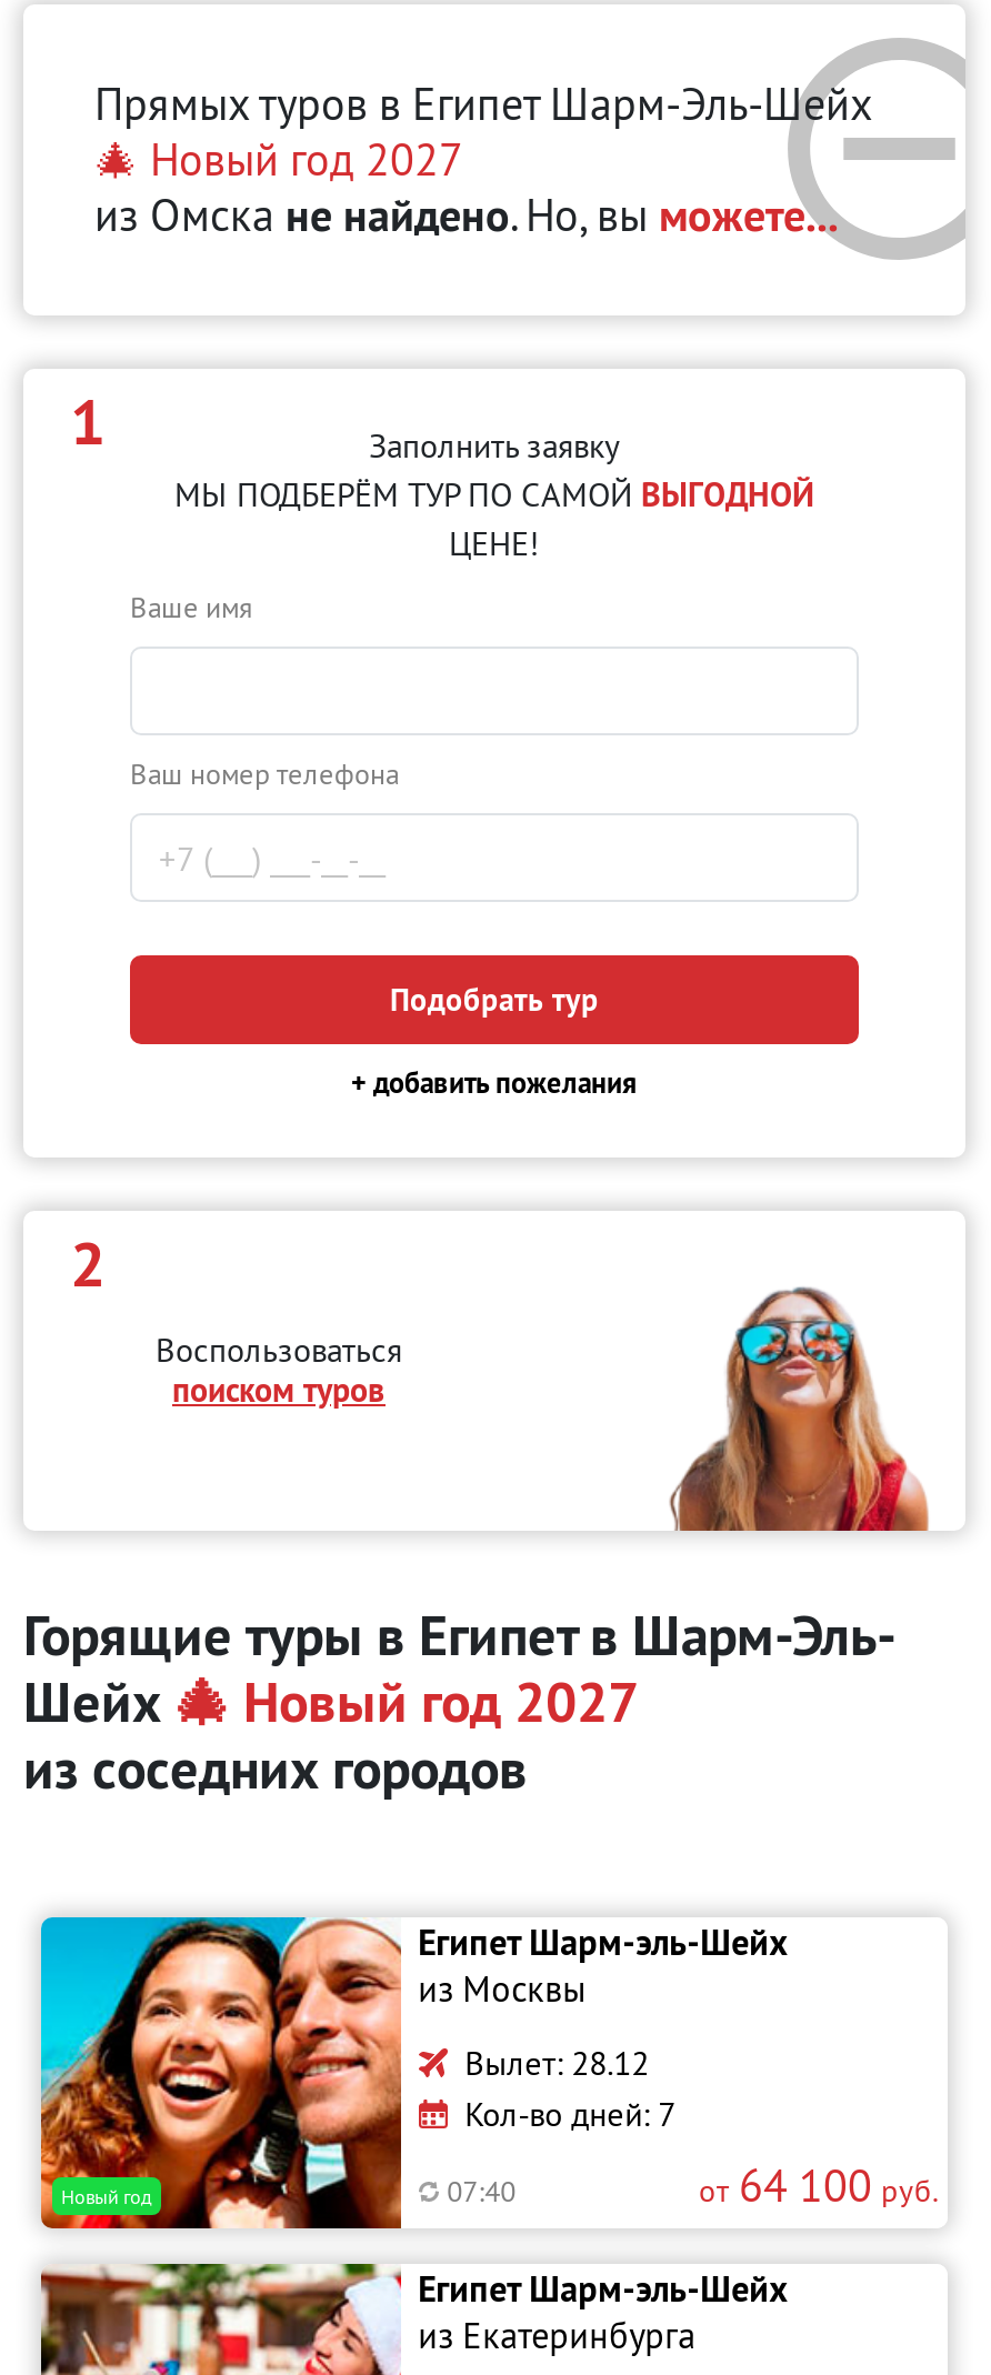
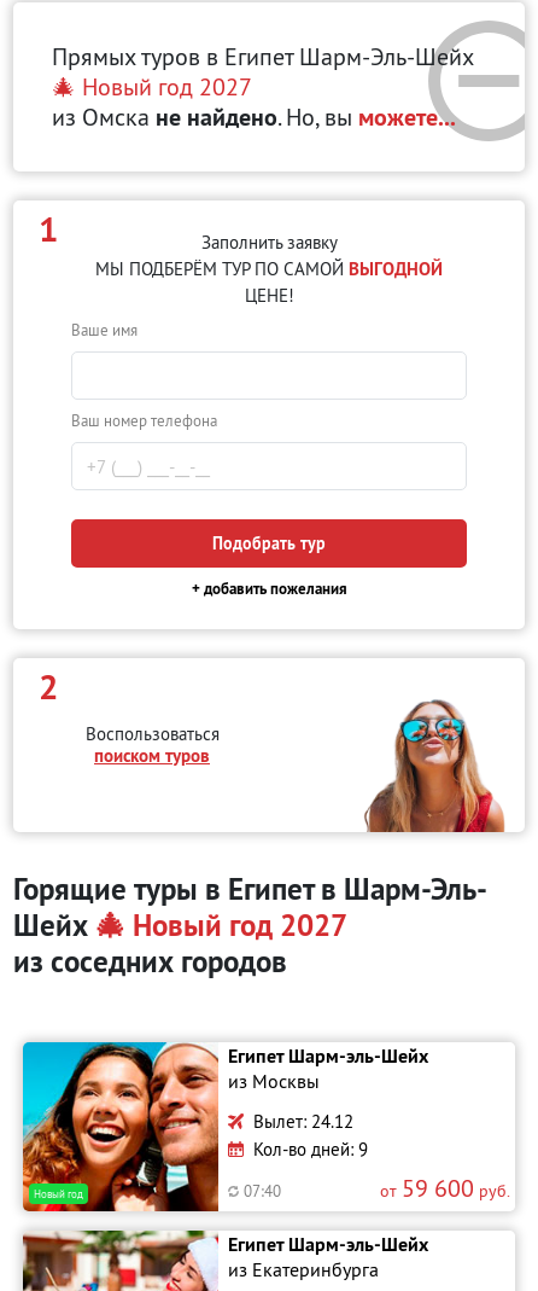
- Вылет: 28.12
+ Вылет: 24.12

- Кол-во дней: 7
+ Кол-во дней: 9

- от 64 100 руб.
+ от 59 600 руб.
